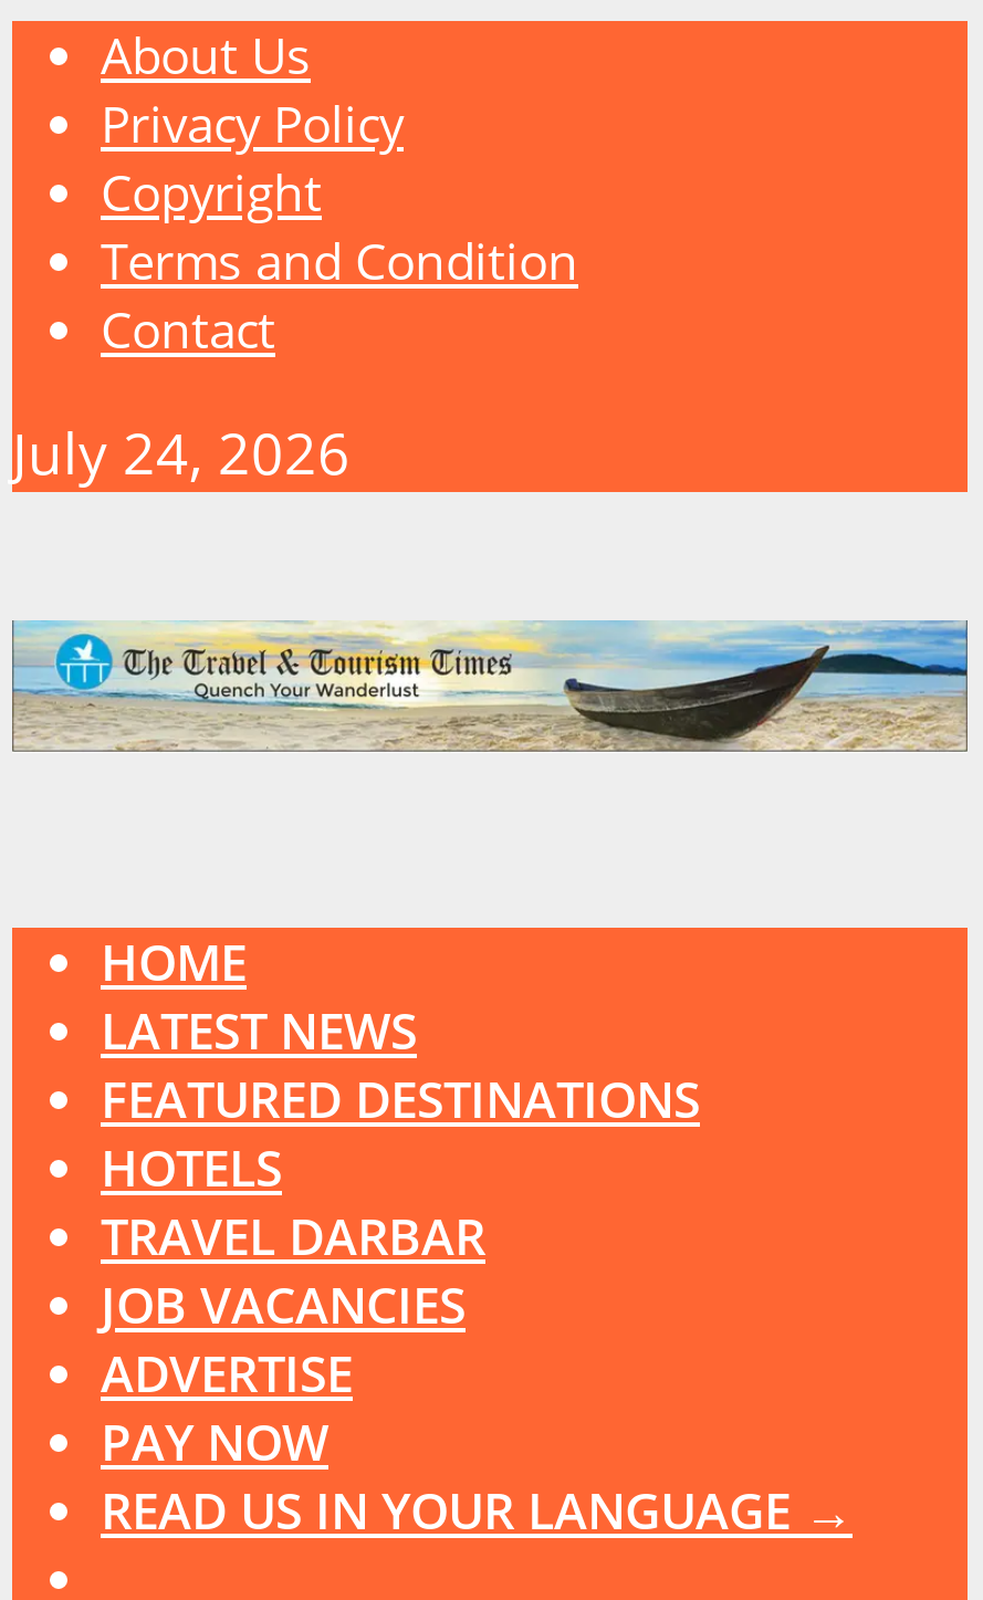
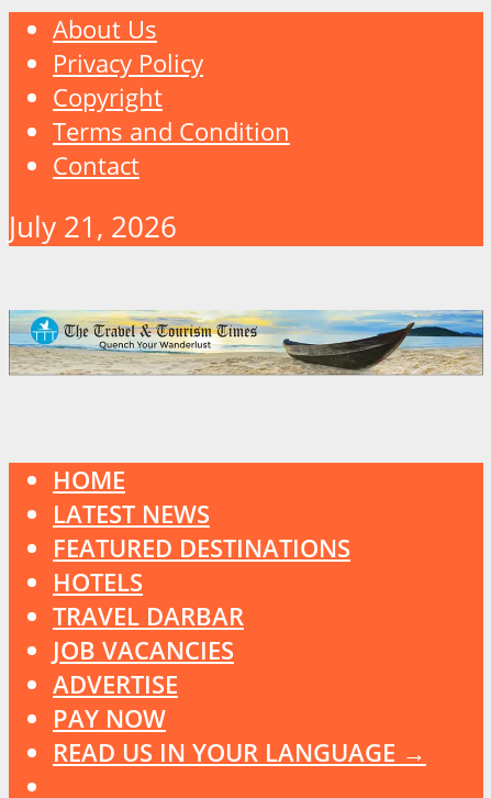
- July 24, 2026
+ July 21, 2026
